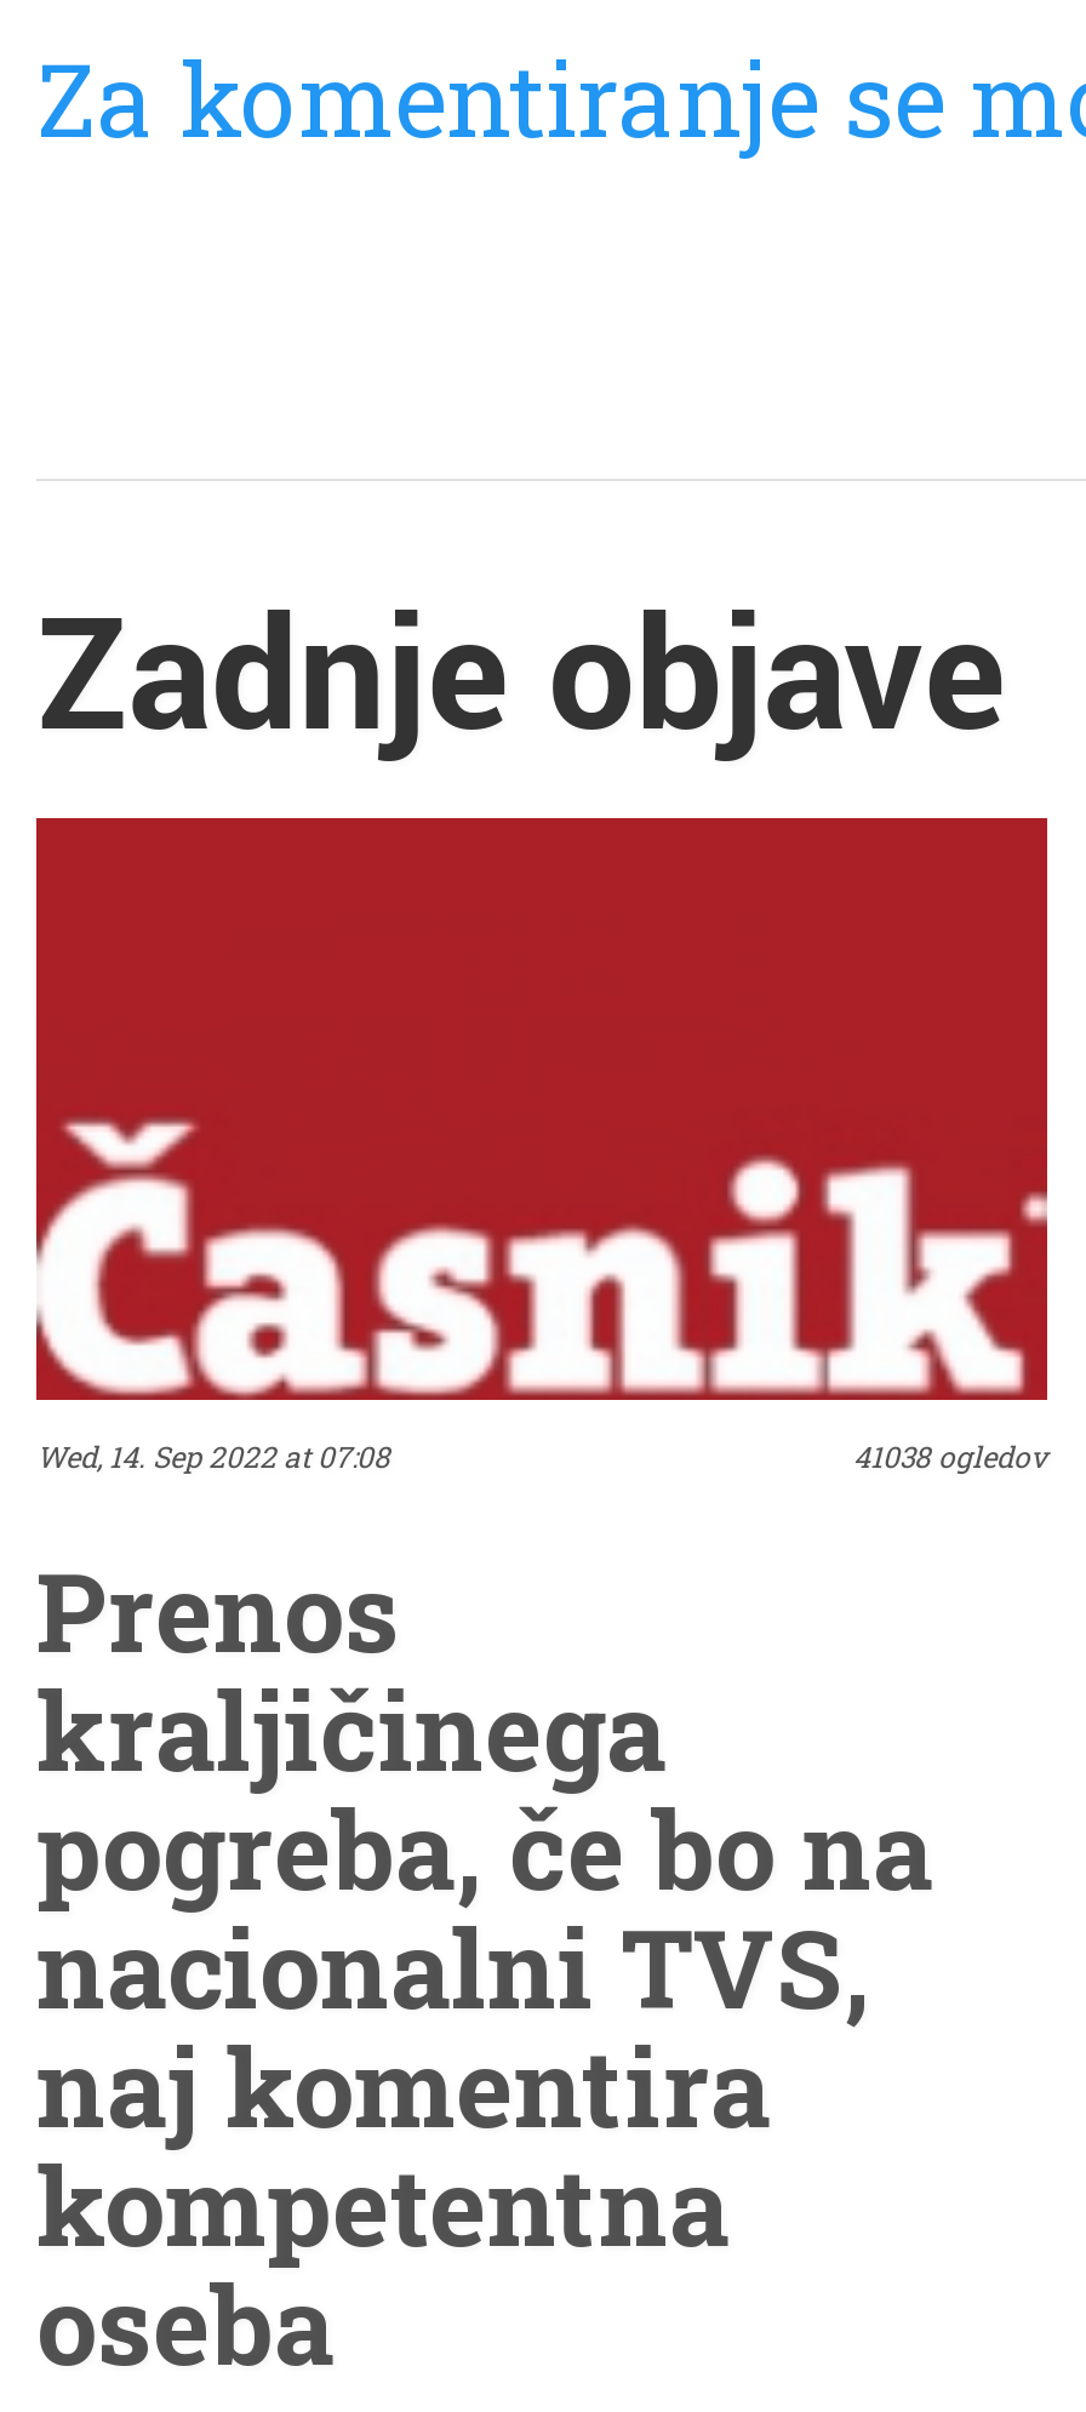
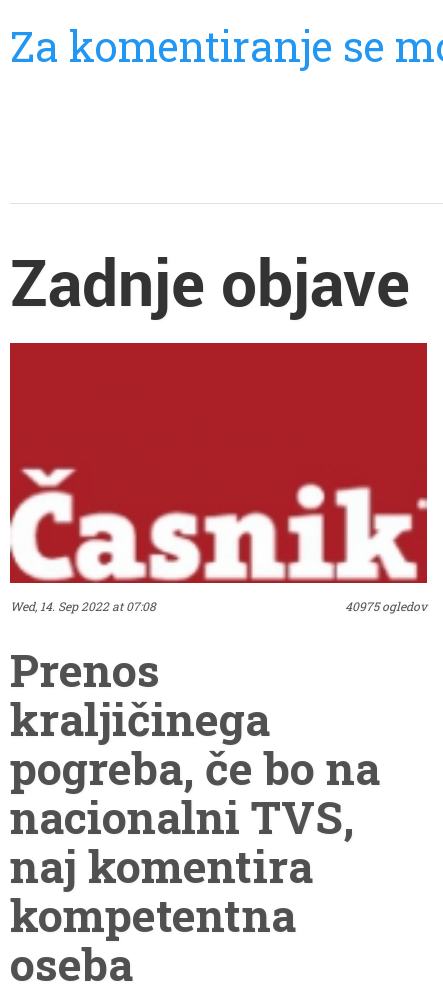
- 41038 ogledov
+ 40975 ogledov
